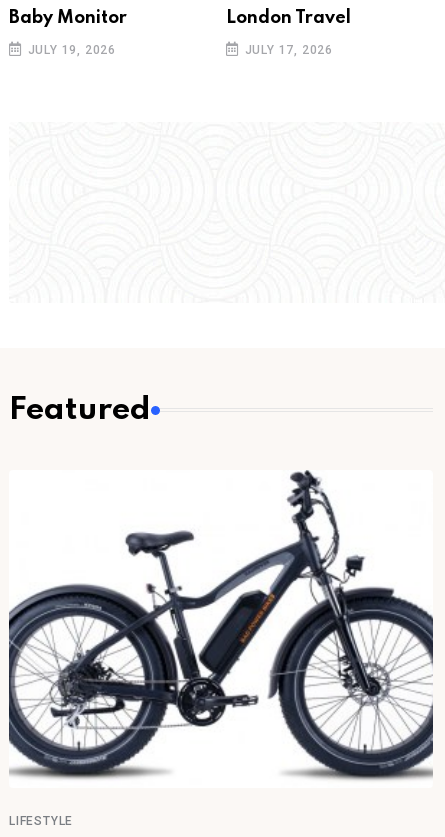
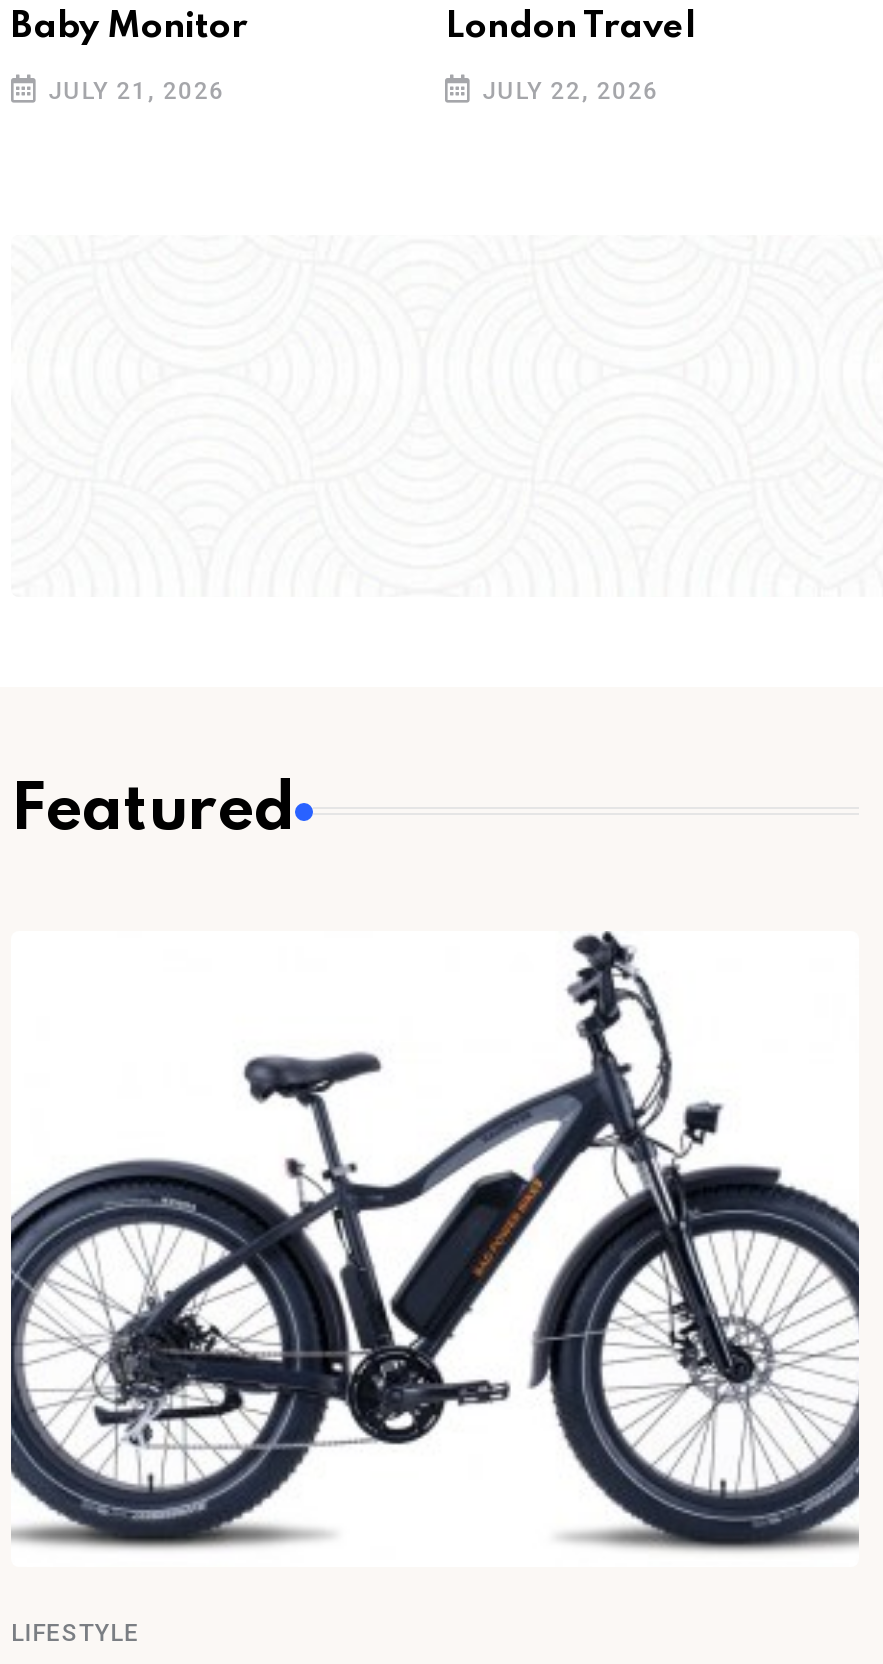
- JULY 19, 2026
+ JULY 21, 2026

- JULY 17, 2026
+ JULY 22, 2026
